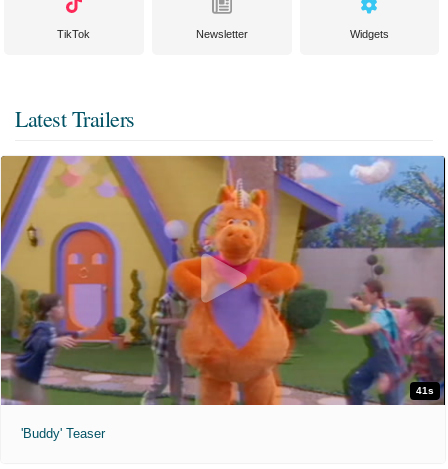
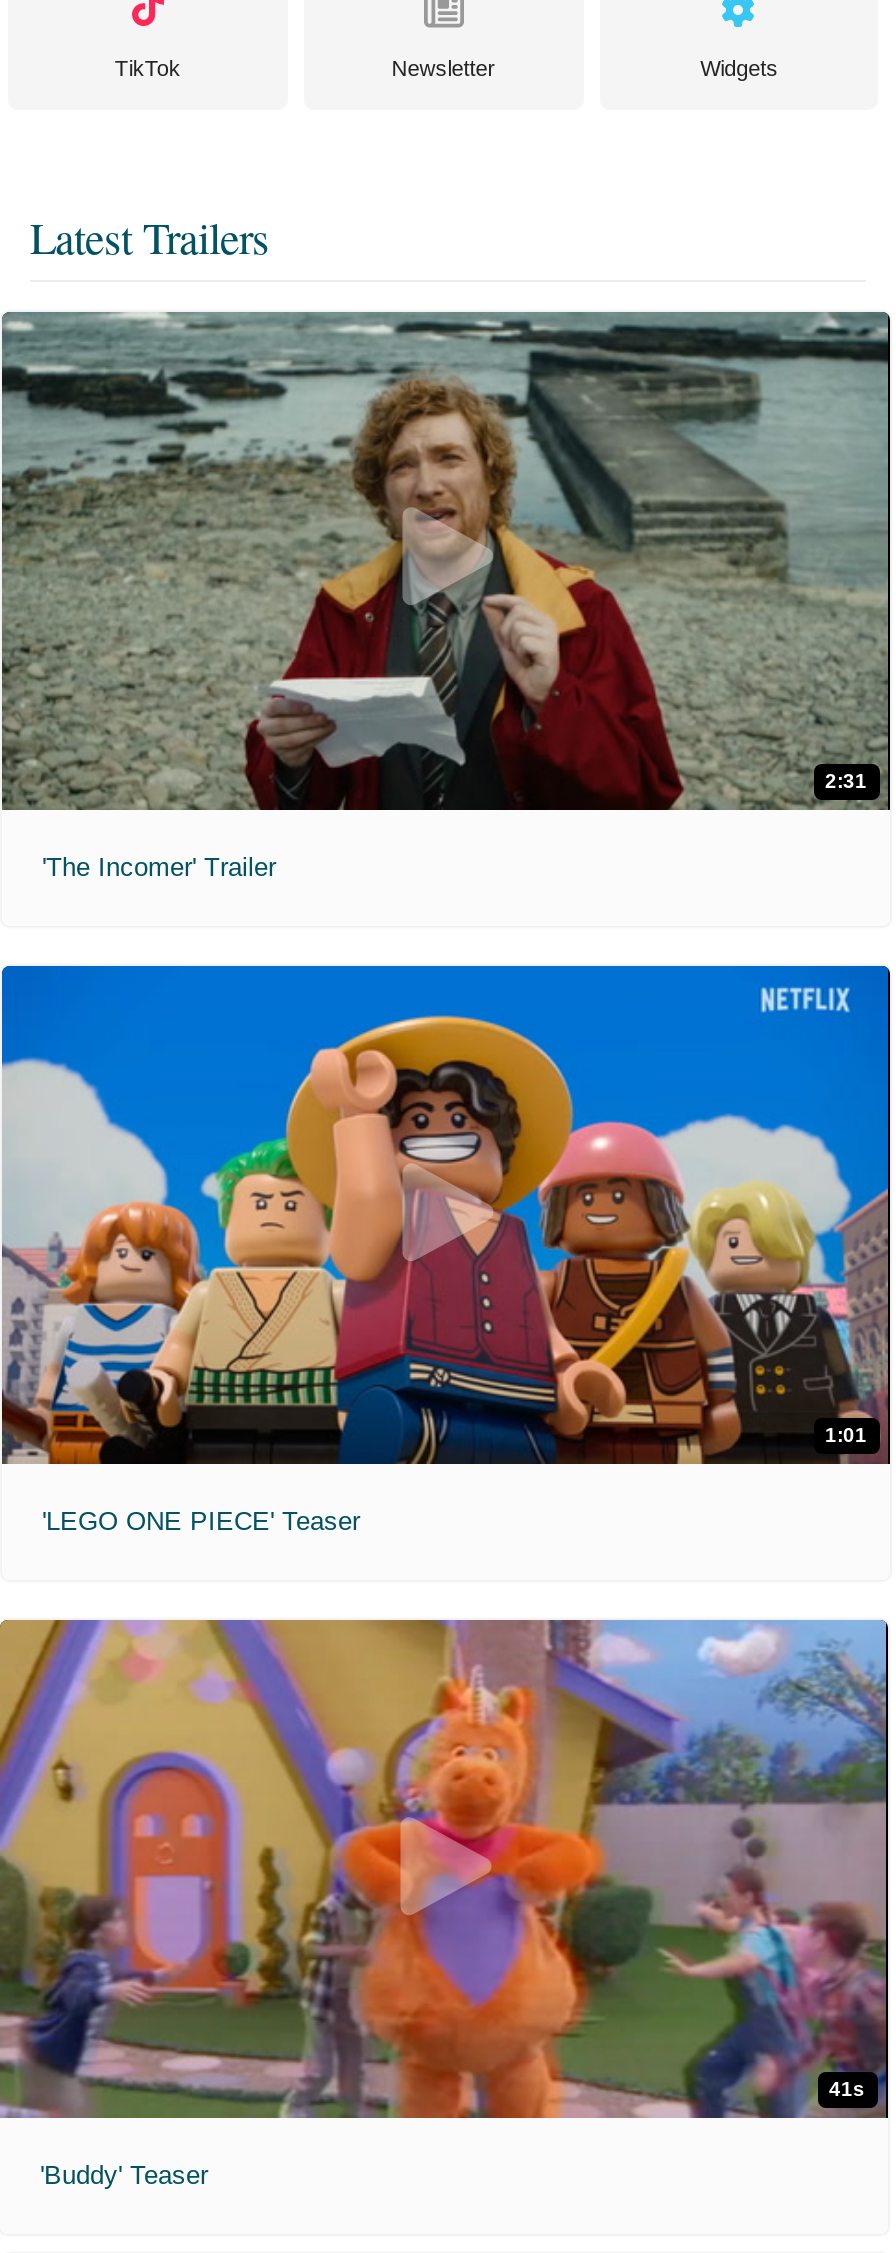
+ [image]
+ 2:31
+ 'The Incomer' Trailer

+ [image]
+ 1:01
+ 'LEGO ONE PIECE' Teaser
